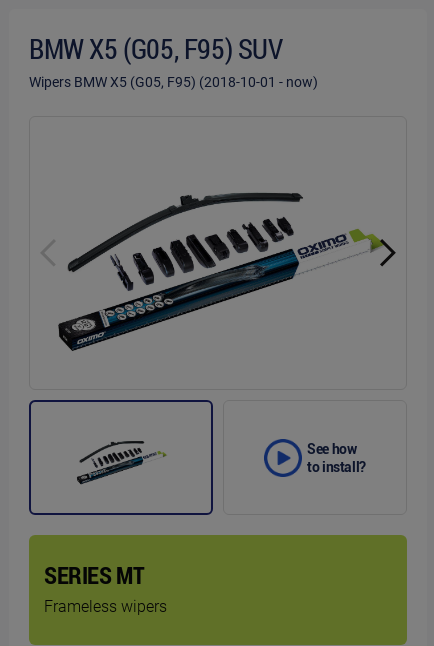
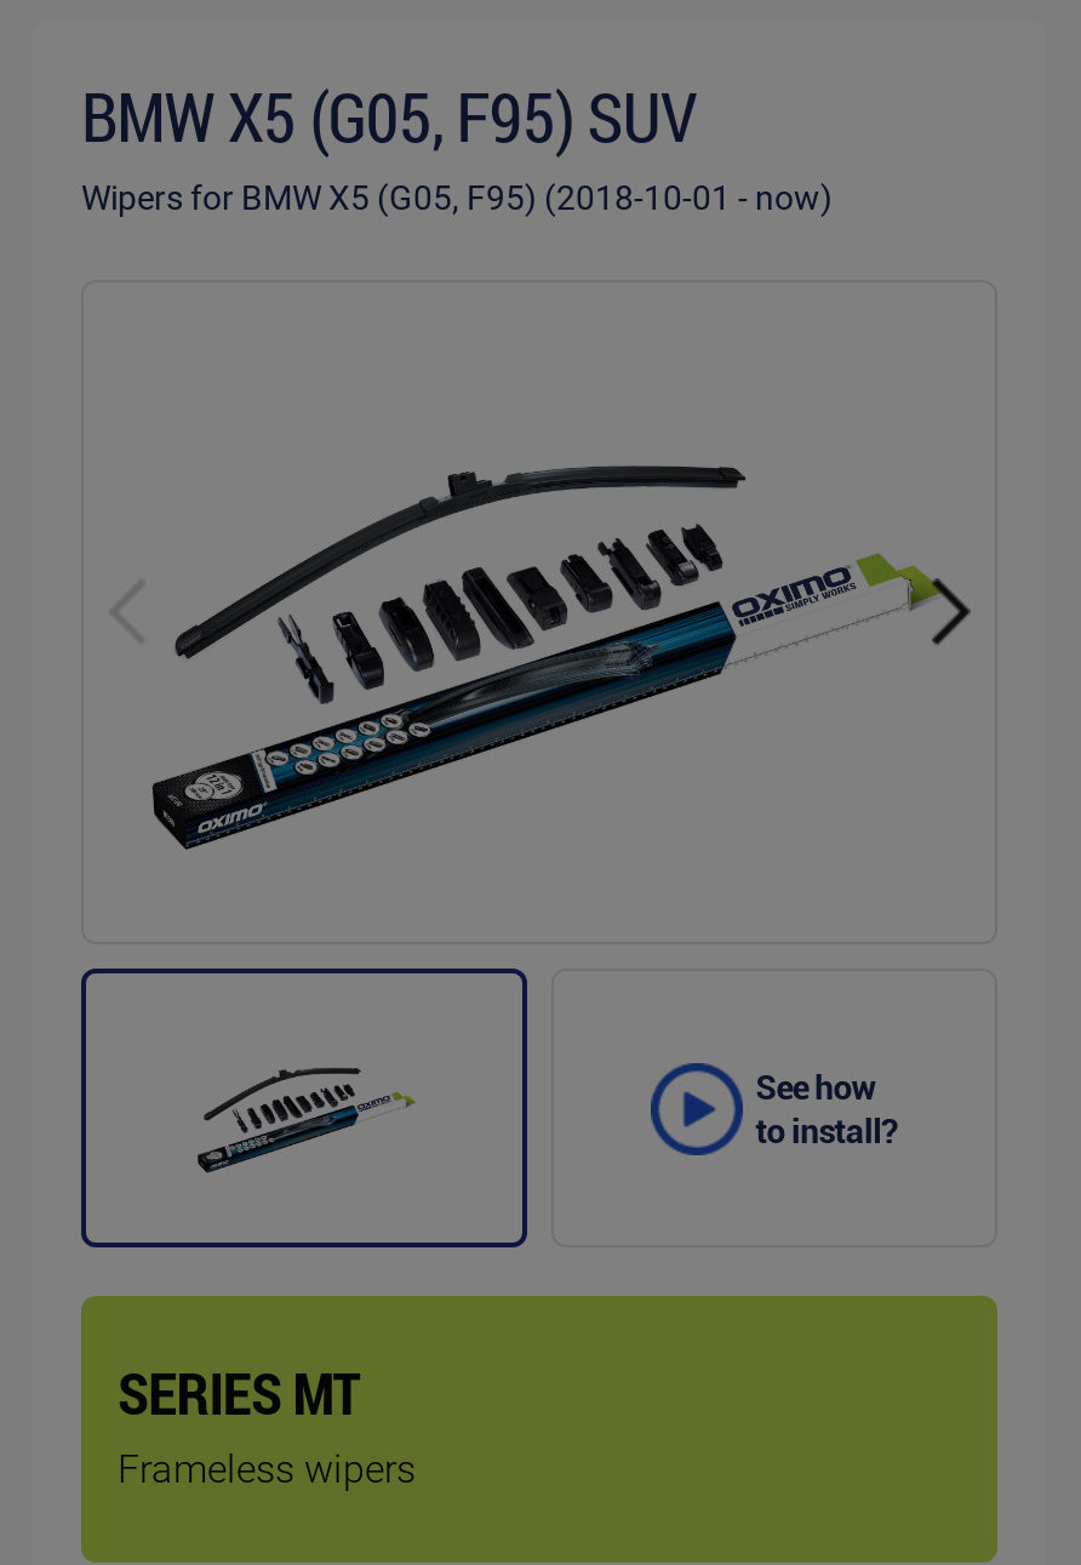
- Wipers BMW X5 (G05, F95) (2018-10-01 - now)
+ Wipers for BMW X5 (G05, F95) (2018-10-01 - now)
